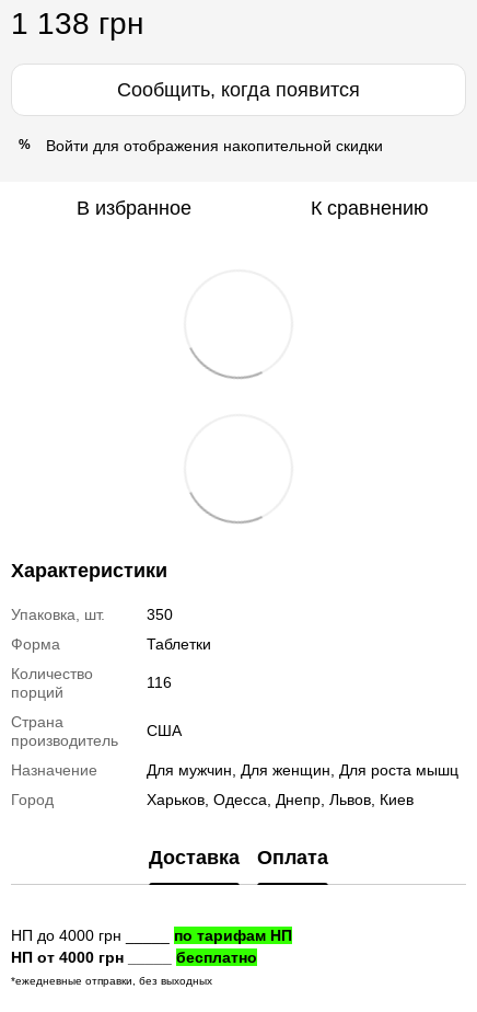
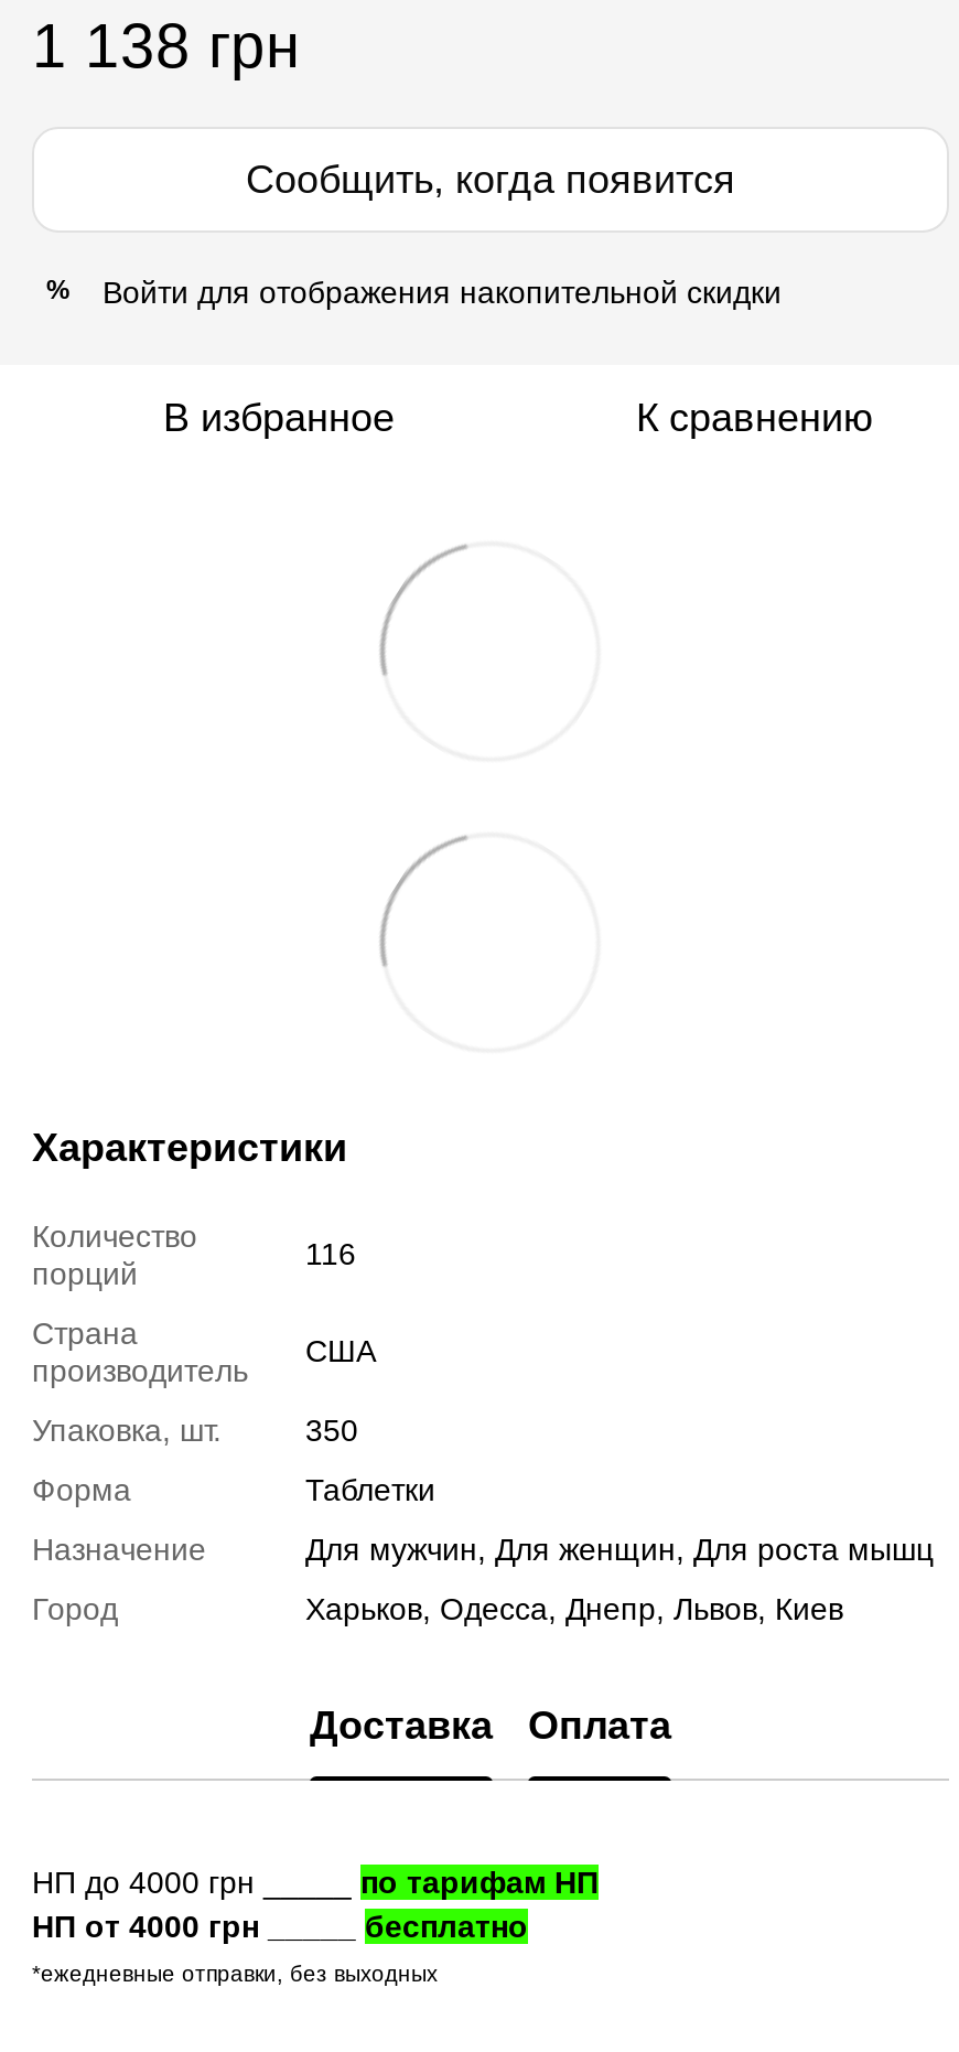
moved down: Упаковка, шт. | 350 | Форма | Таблетки

moved up: Количество | порций | 116 | Страна | производитель | США
